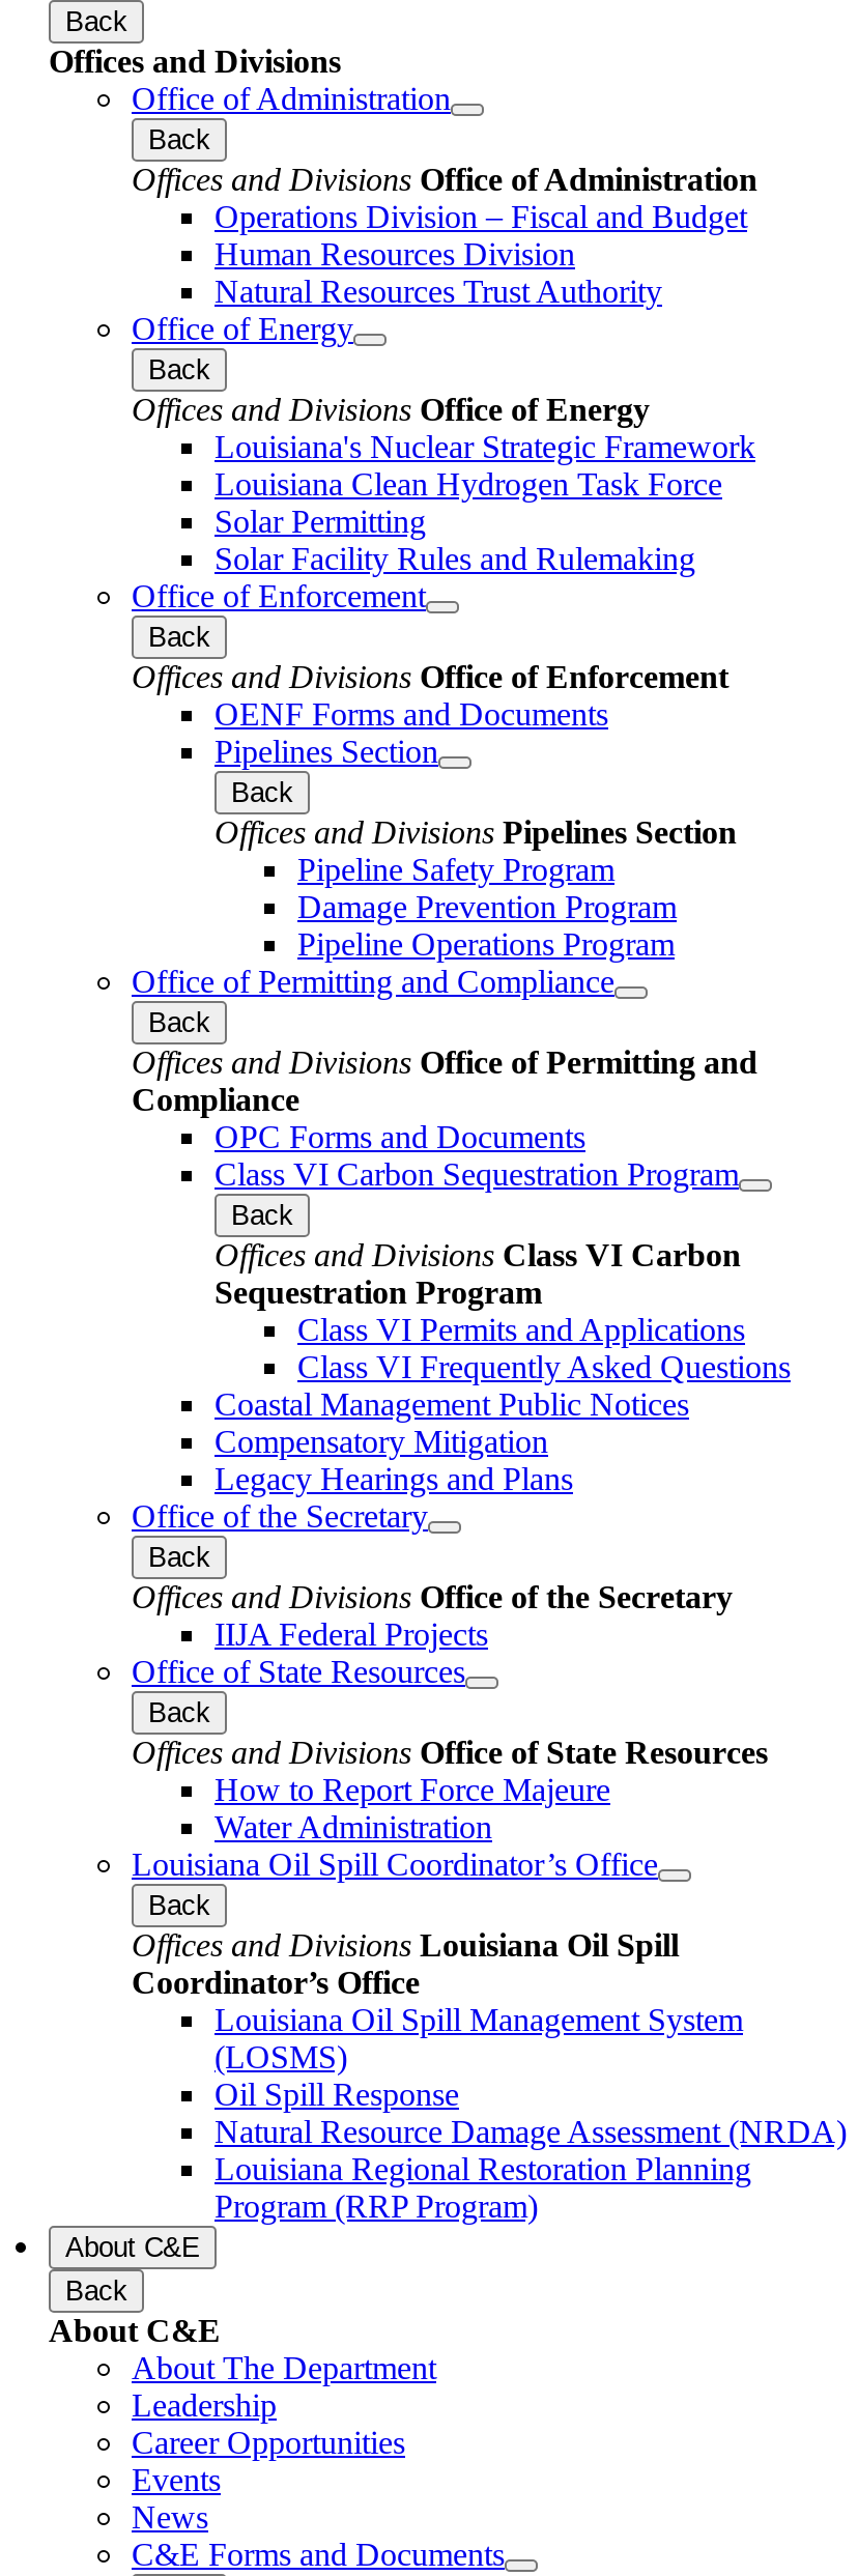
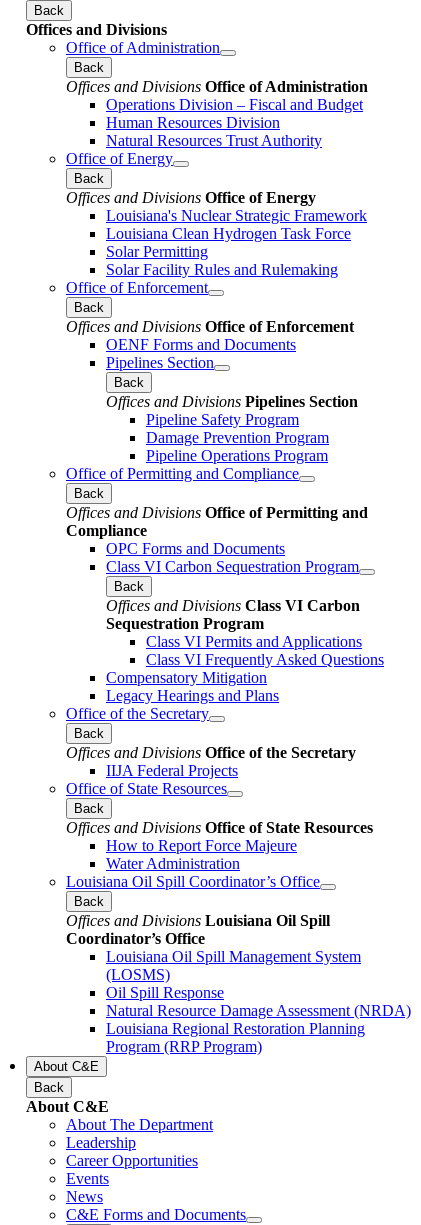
- Coastal Management Public Notices
